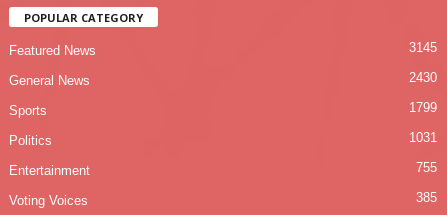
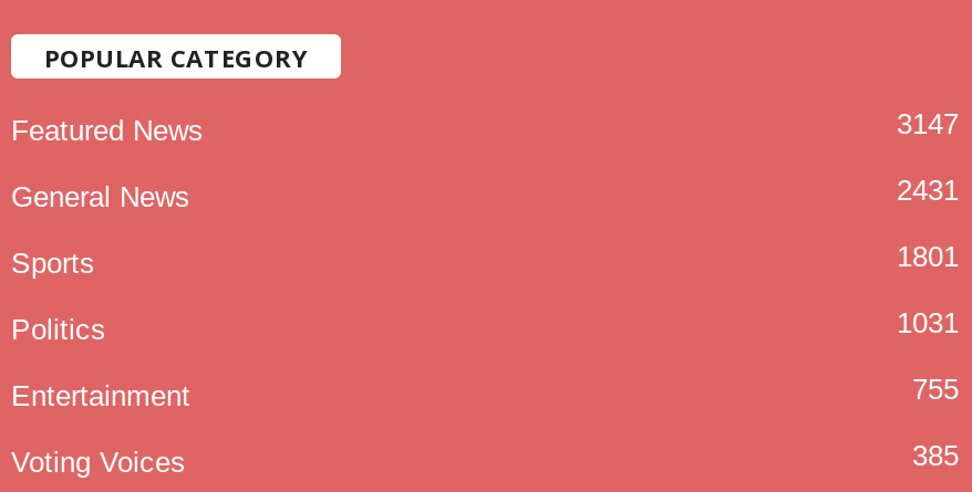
- 3145
+ 3147

- 2430
+ 2431

- 1799
+ 1801
